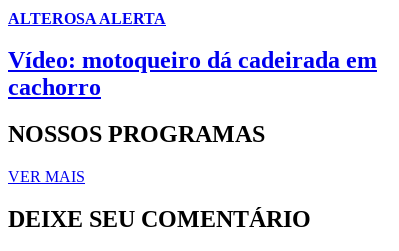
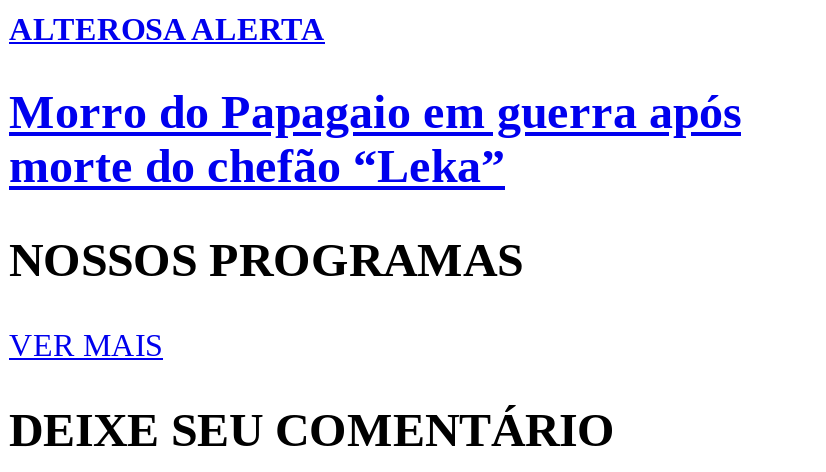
- Vídeo: motoqueiro dá cadeirada em
- cachorro
+ Morro do Papagaio em guerra após
+ morte do chefão “Leka”
